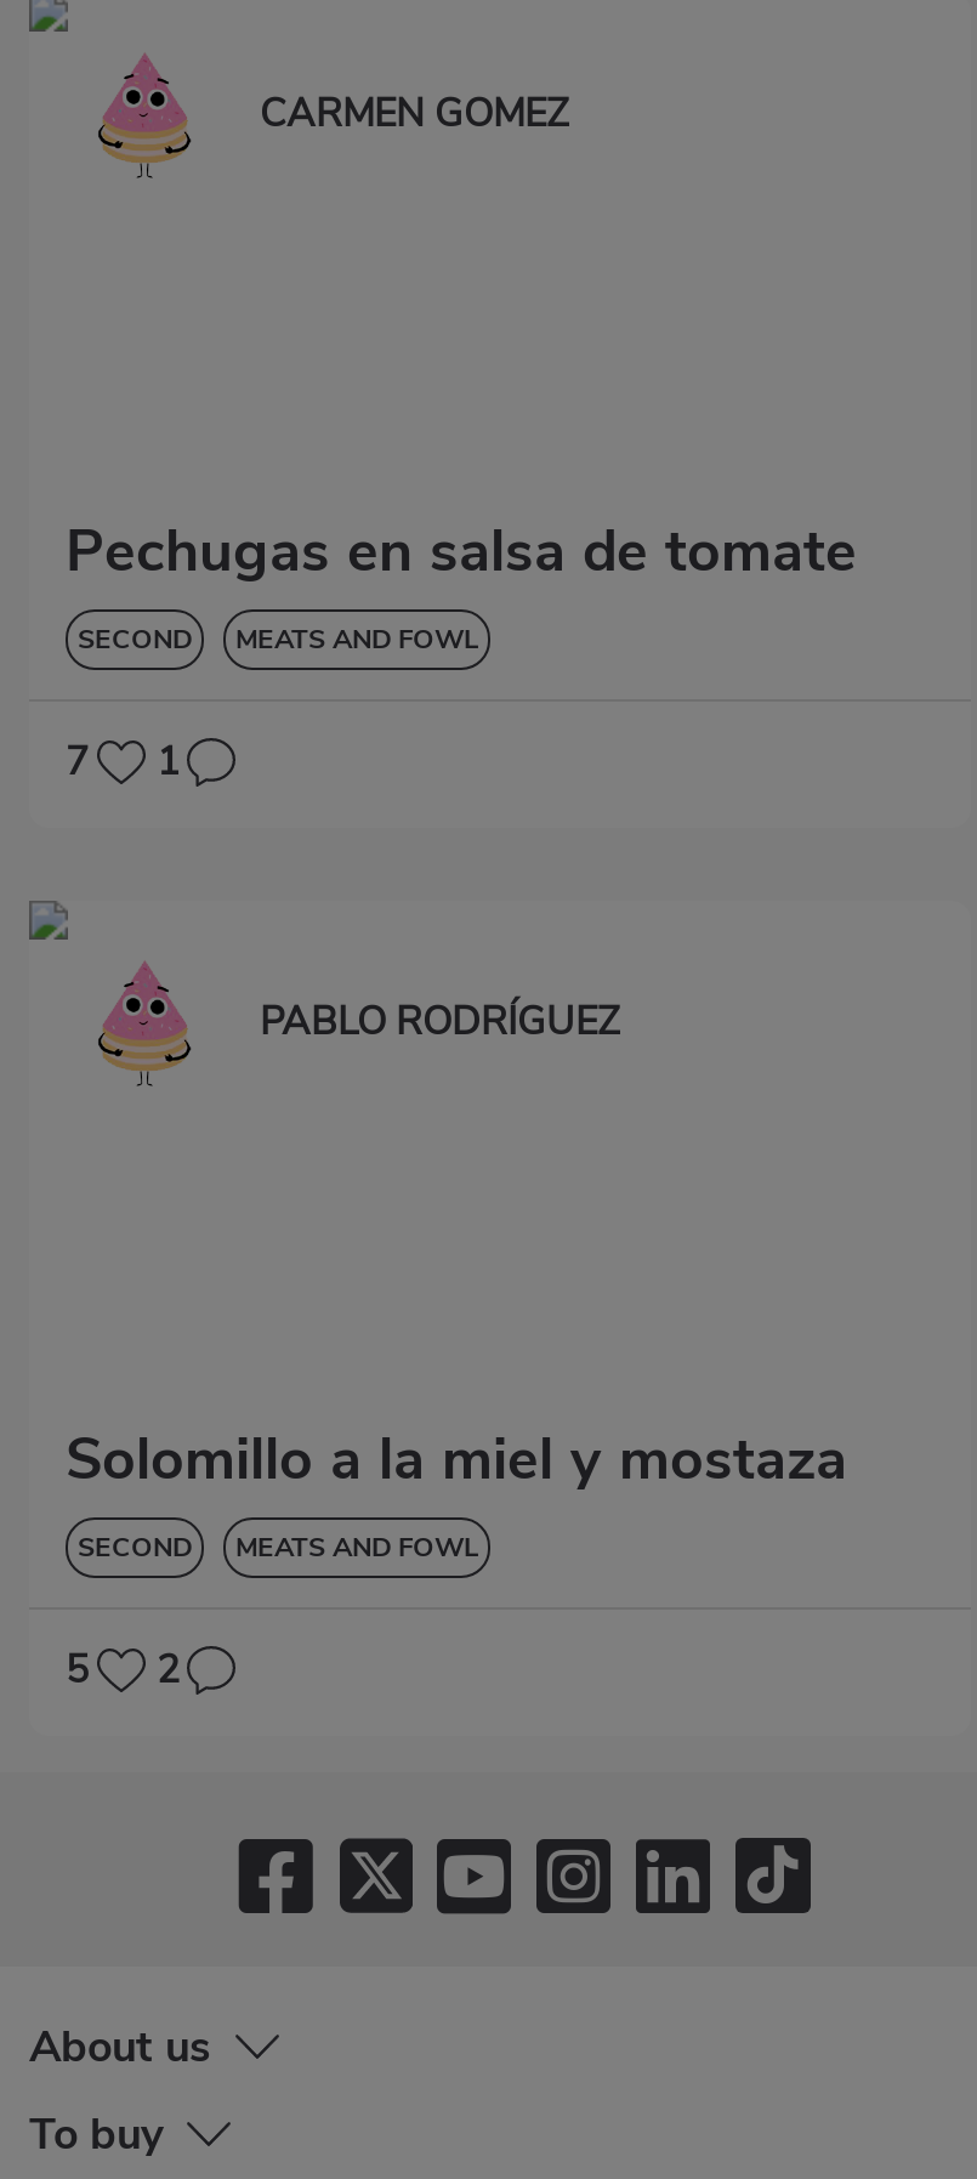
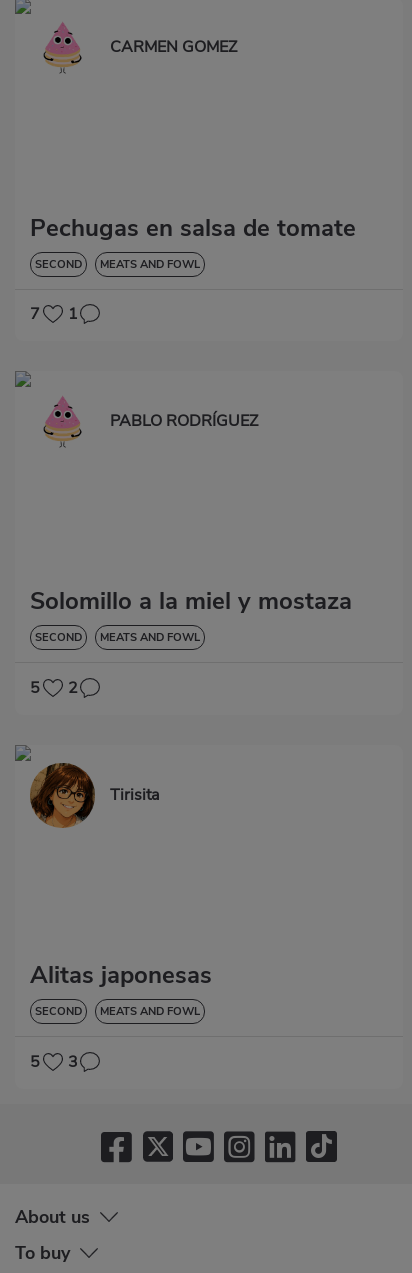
+ [image]
+ Tirisita

+ Alitas japonesas
+ SECOND
+ MEATS AND FOWL
+ 5
+ 3
